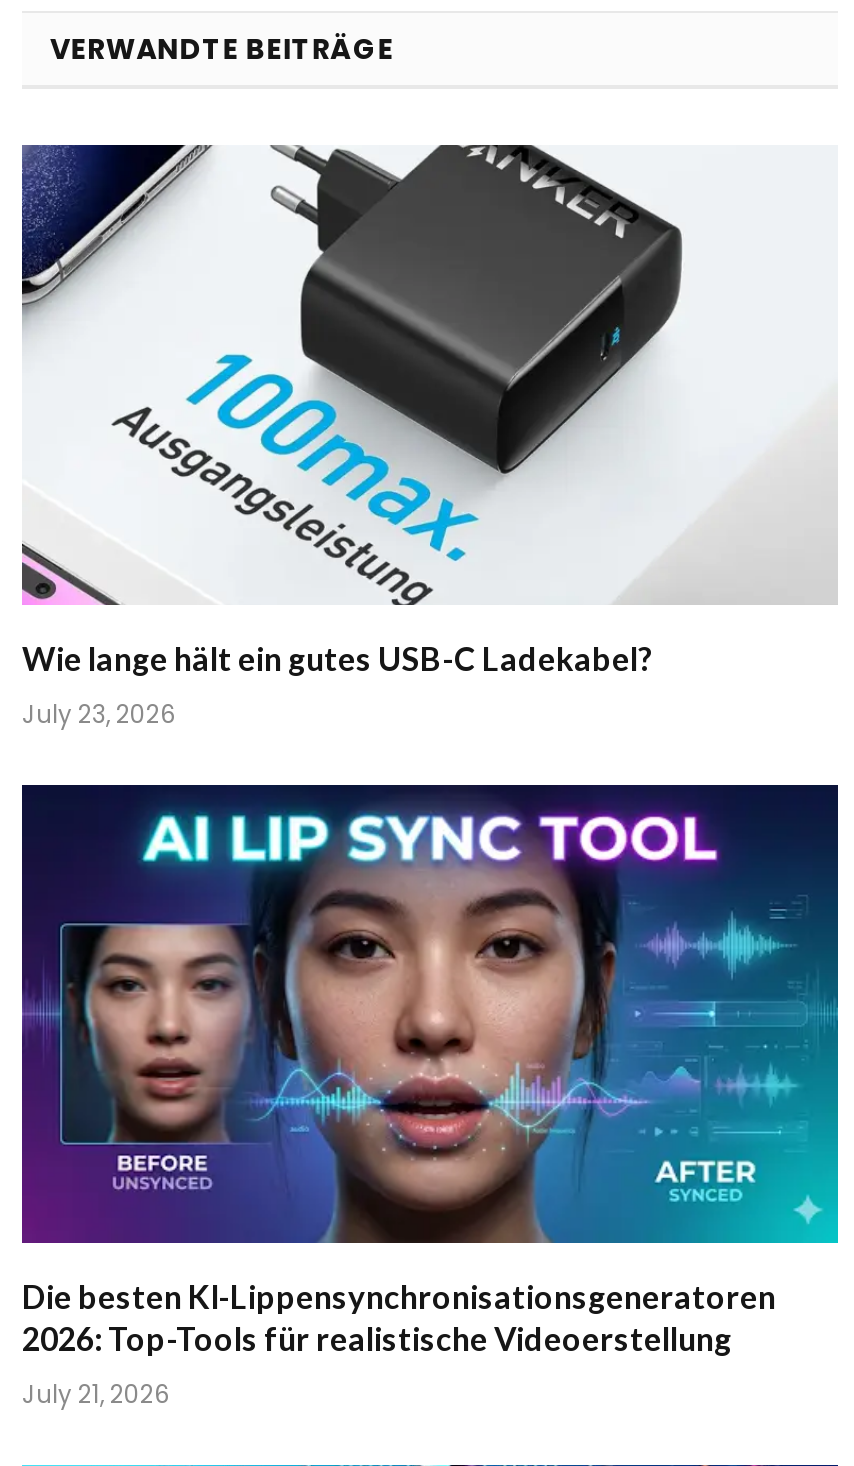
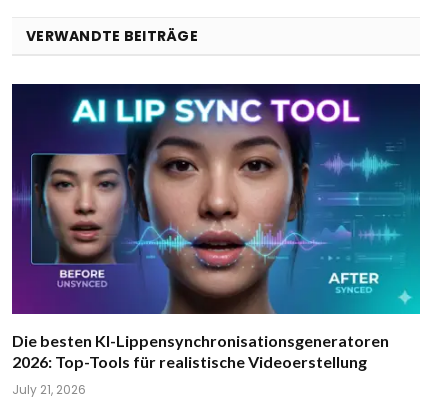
- [image]
- Wie lange hält ein gutes USB-C Ladekabel?
- July 23, 2026
